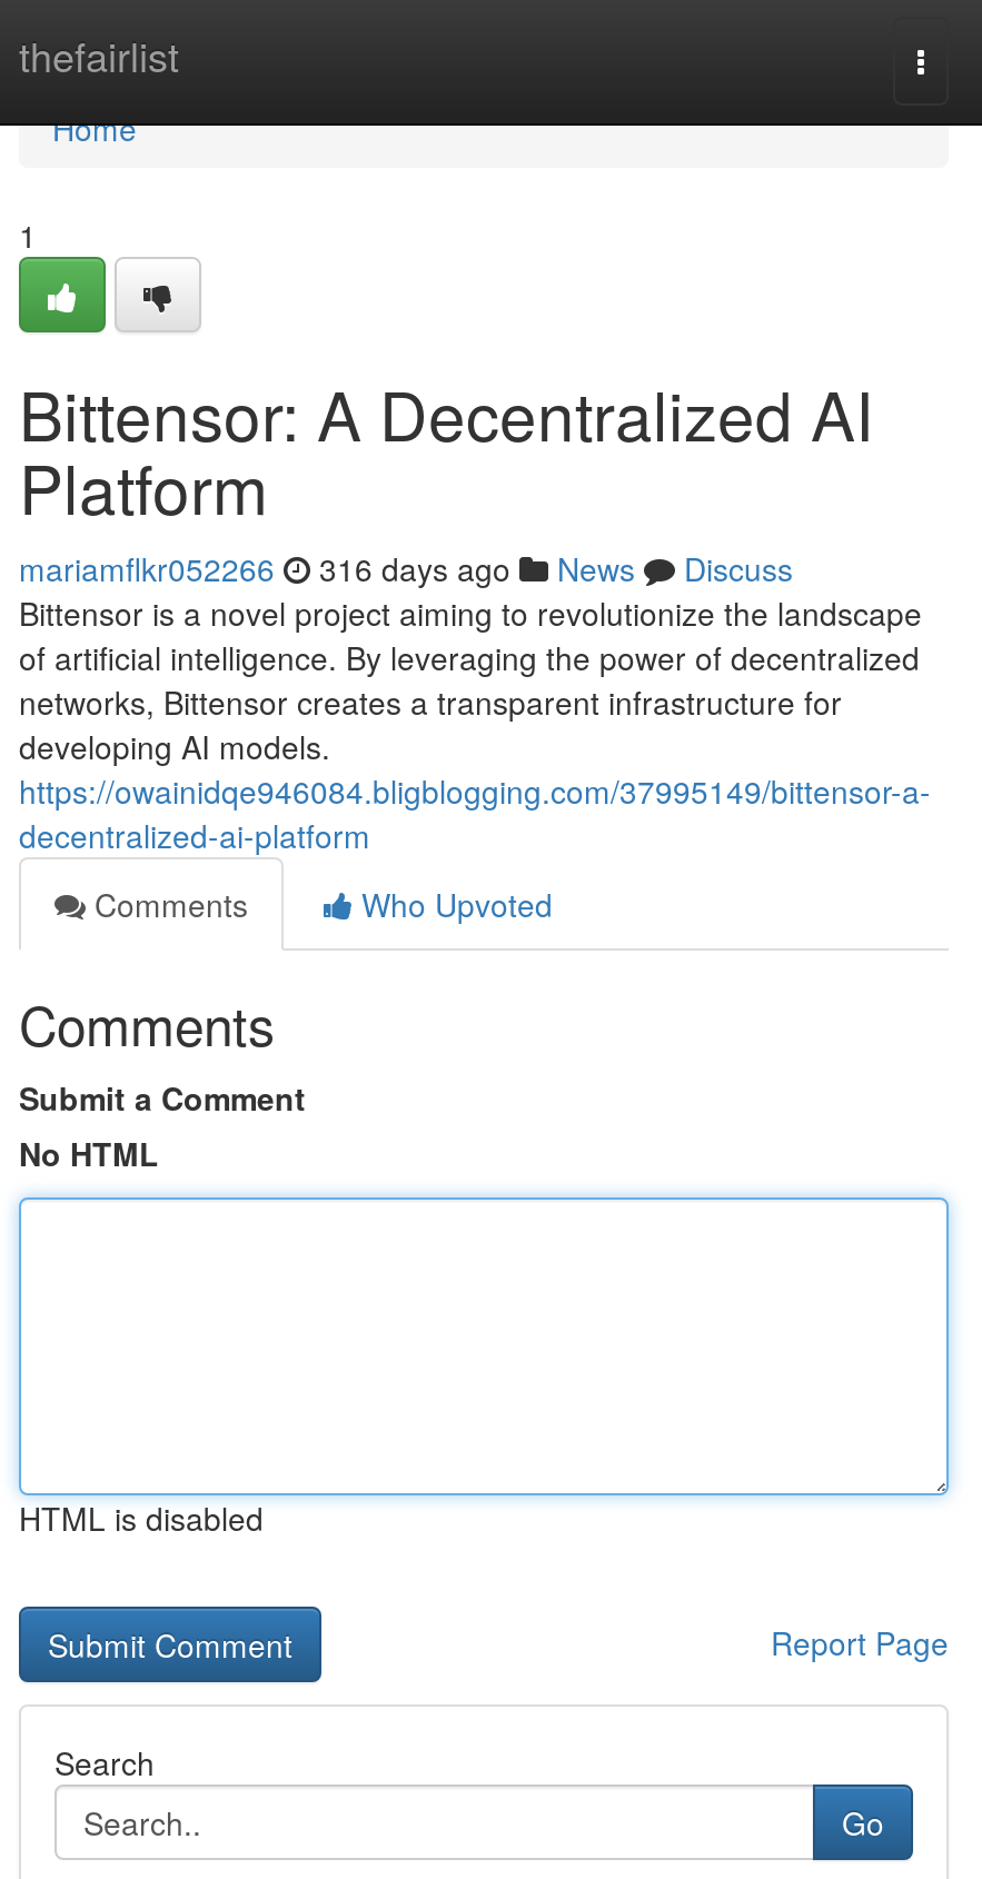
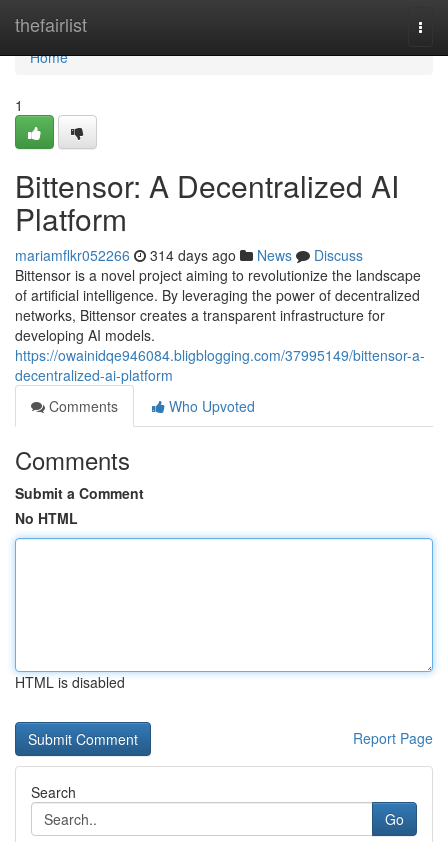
- mariamflkr052266 316 days ago News Discuss
+ mariamflkr052266 314 days ago News Discuss
